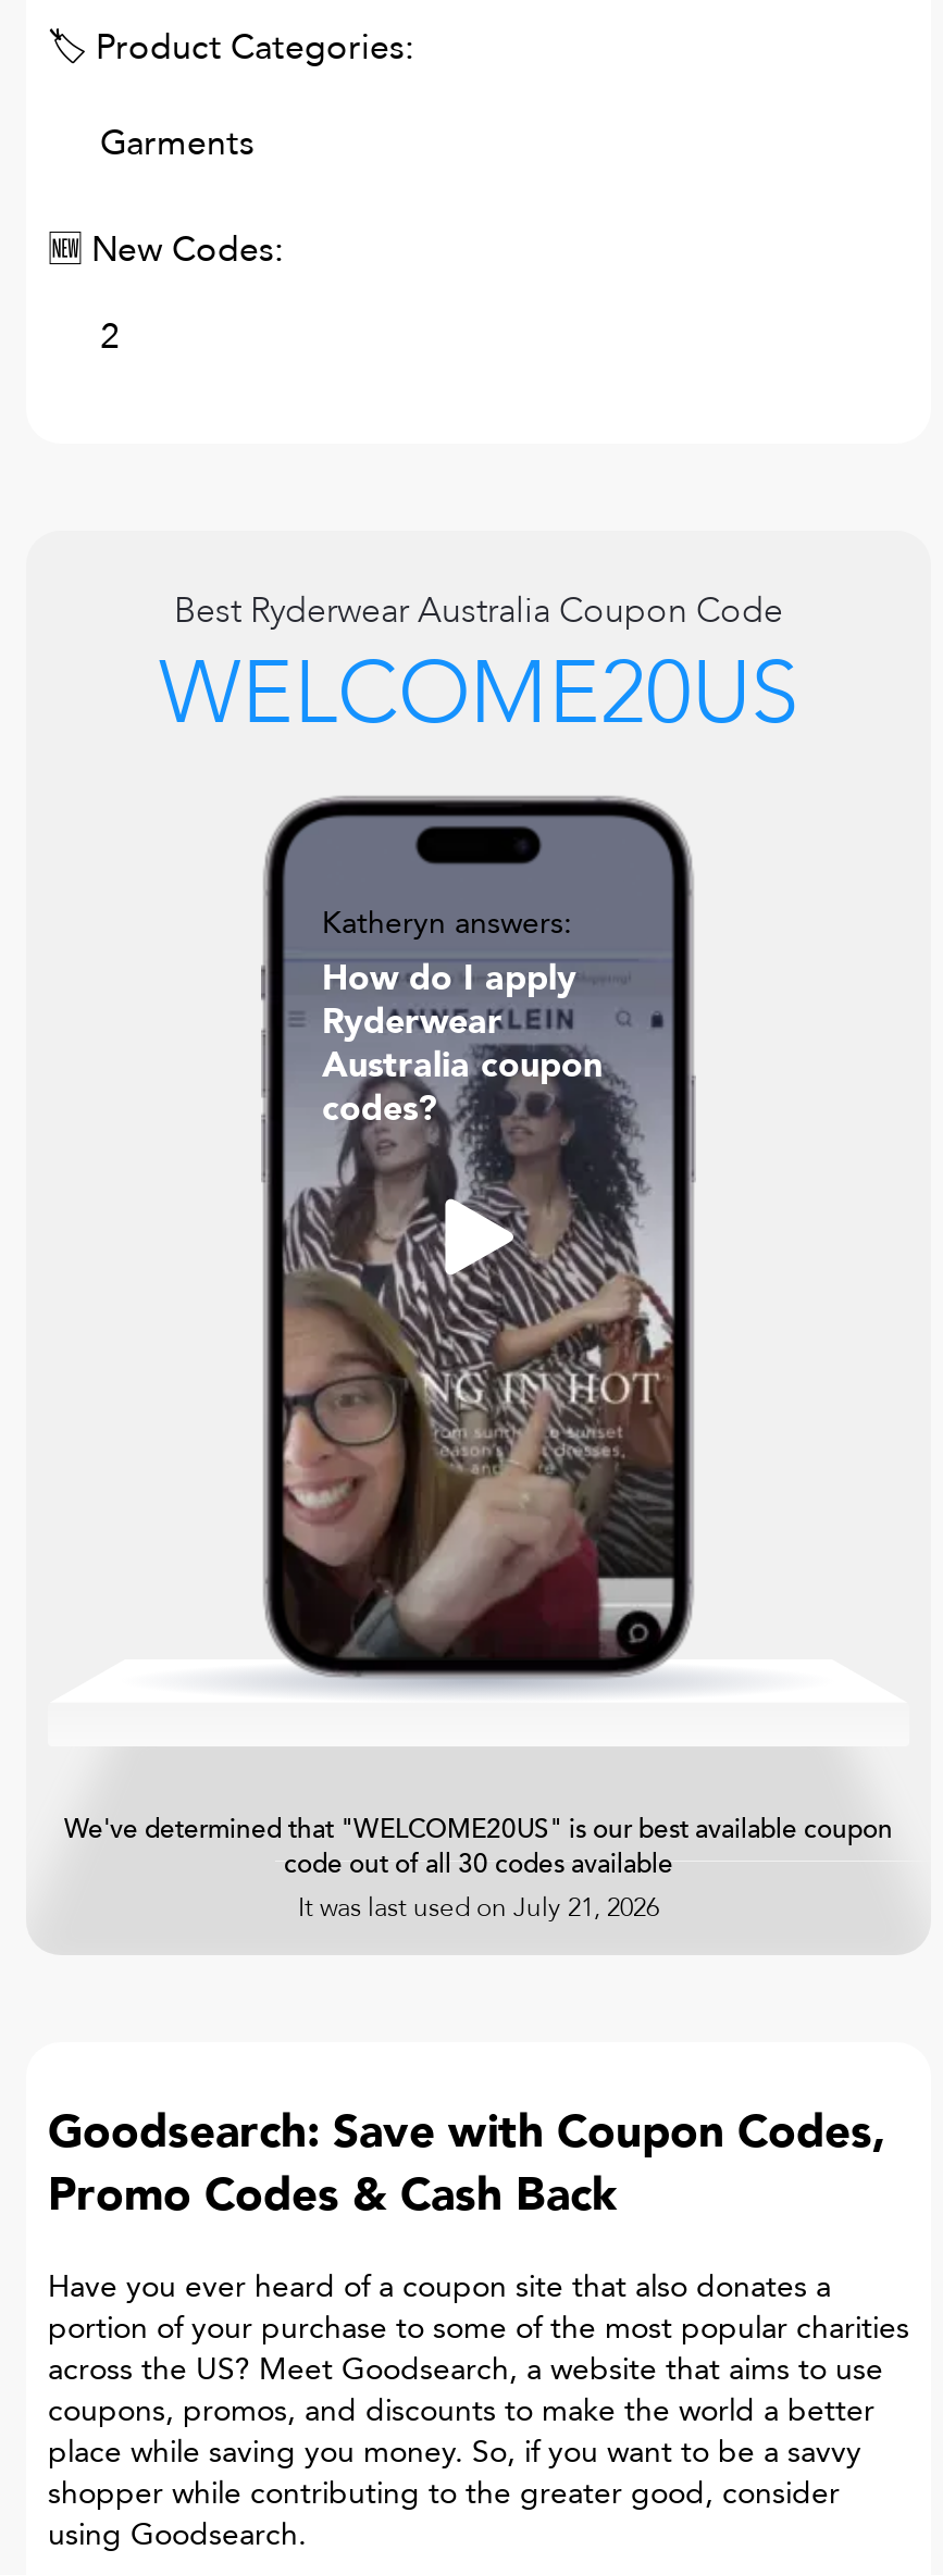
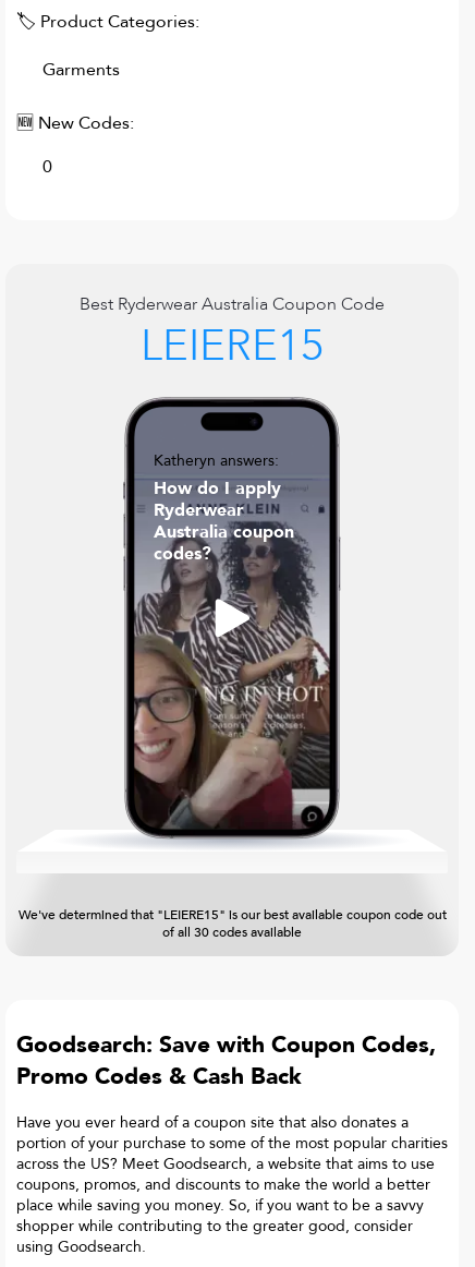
- 2
+ 0

- WELCOME20US
+ LEIERE15

- We've determined that "WELCOME20US" is our best available coupon
- code out of all 30 codes available
- It was last used on July 21, 2026
+ We've determined that "LEIERE15" is our best available coupon code out
+ of all 30 codes available
